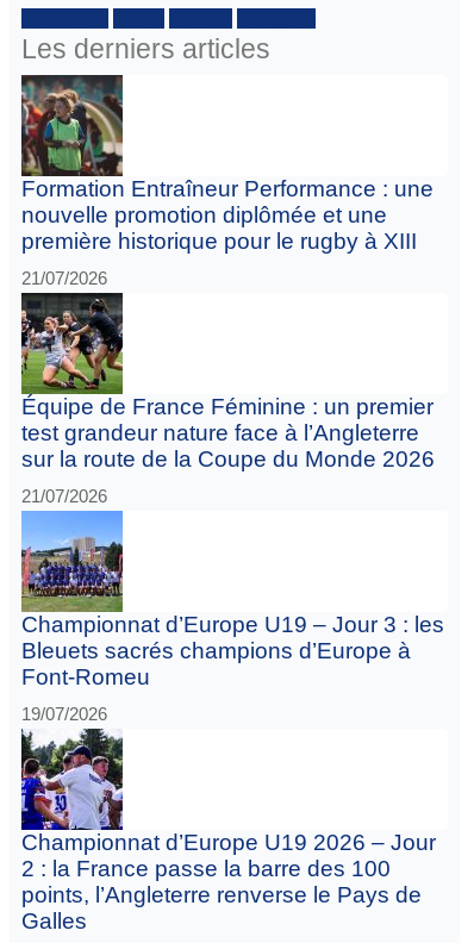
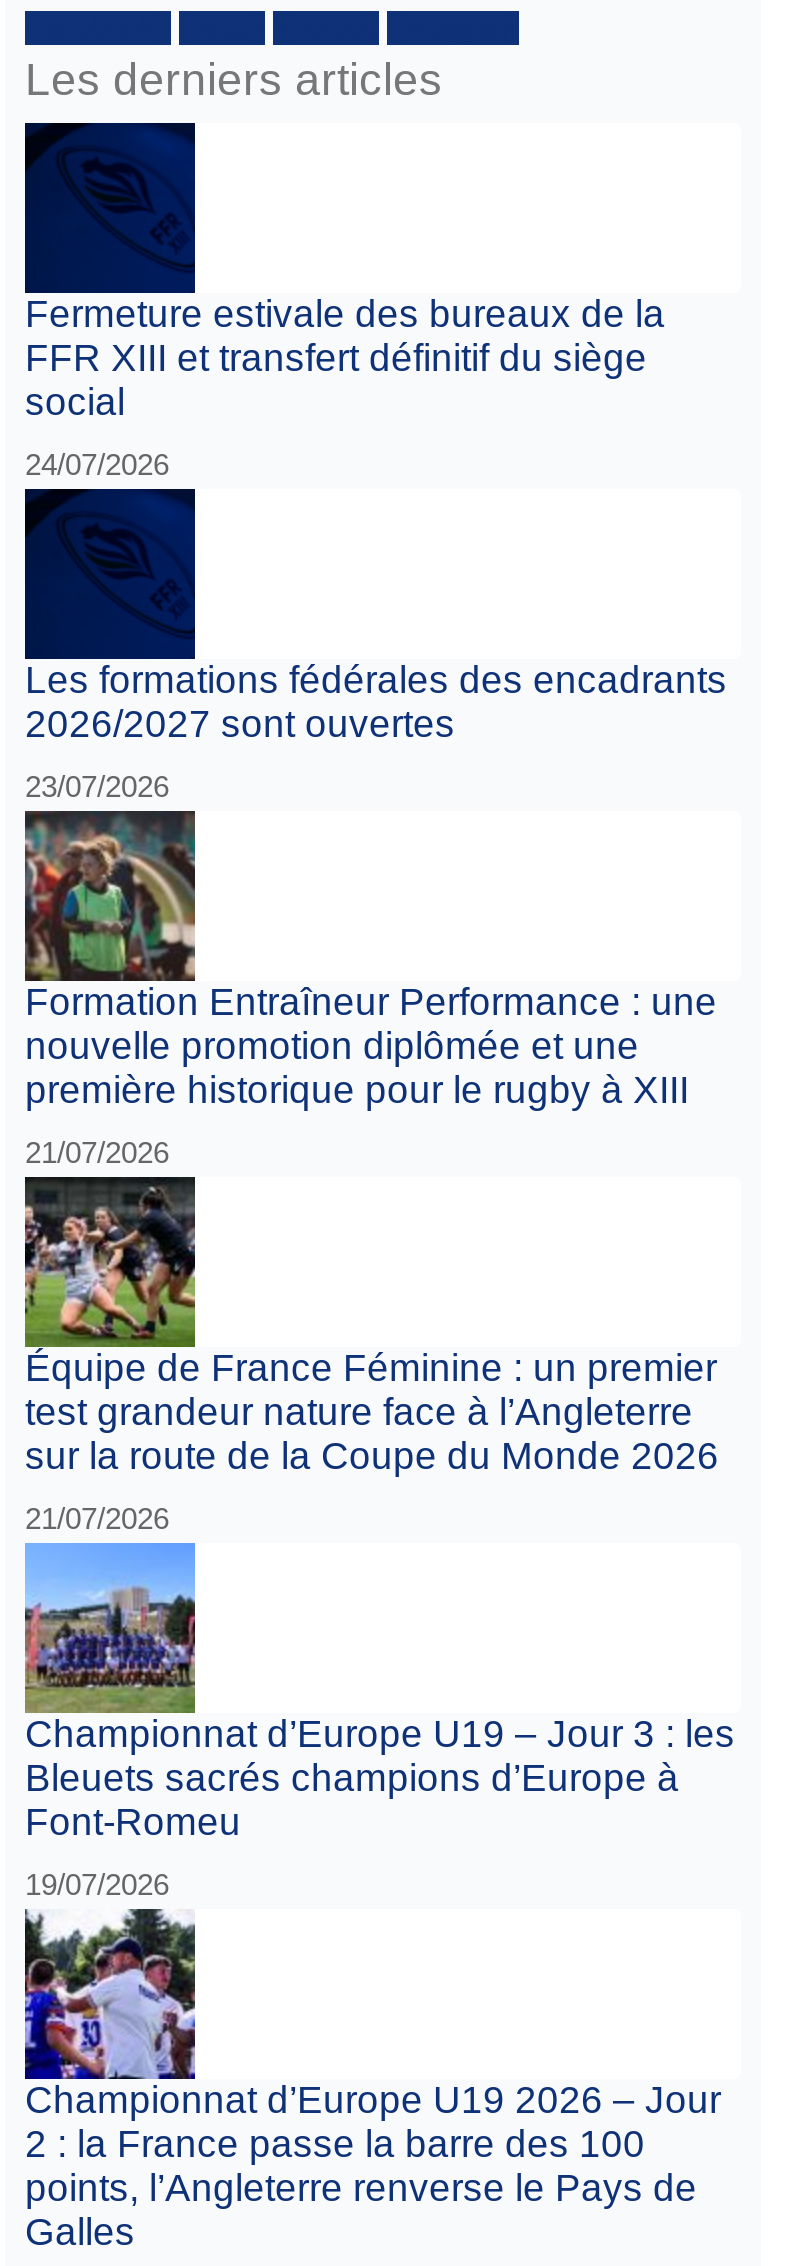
+ [image]
+ Les formations fédérales des encadrants
+ 2026/2027 sont ouvertes
+ 23/07/2026

+ [image]
+ Fermeture estivale des bureaux de la
+ FFR XIII et transfert définitif du siège
+ social
+ 24/07/2026
